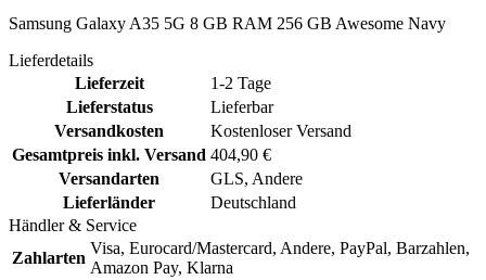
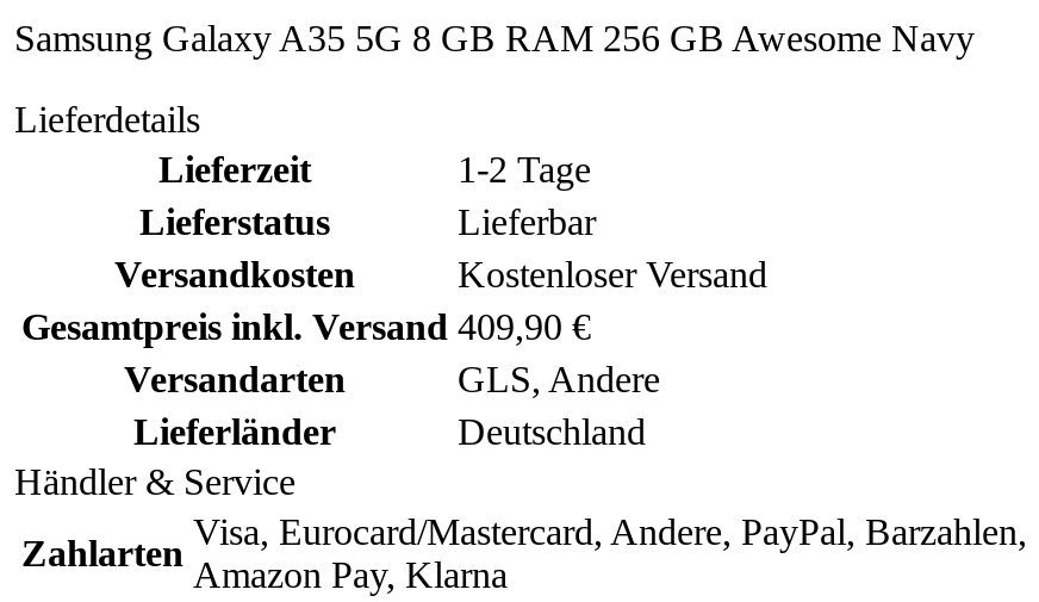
- Gesamtpreis inkl. Versand 404,90 €
+ Gesamtpreis inkl. Versand 409,90 €
